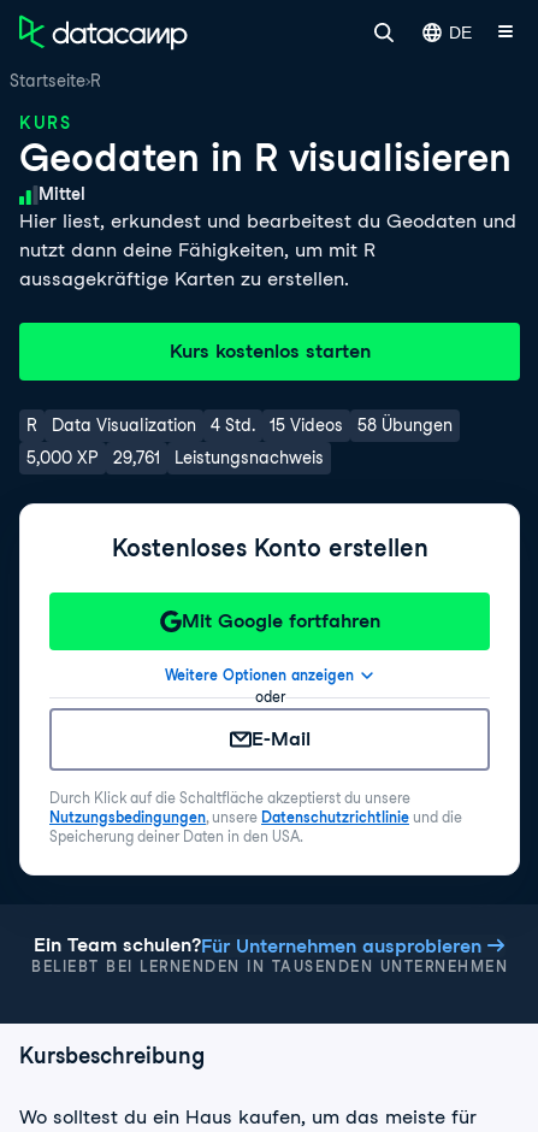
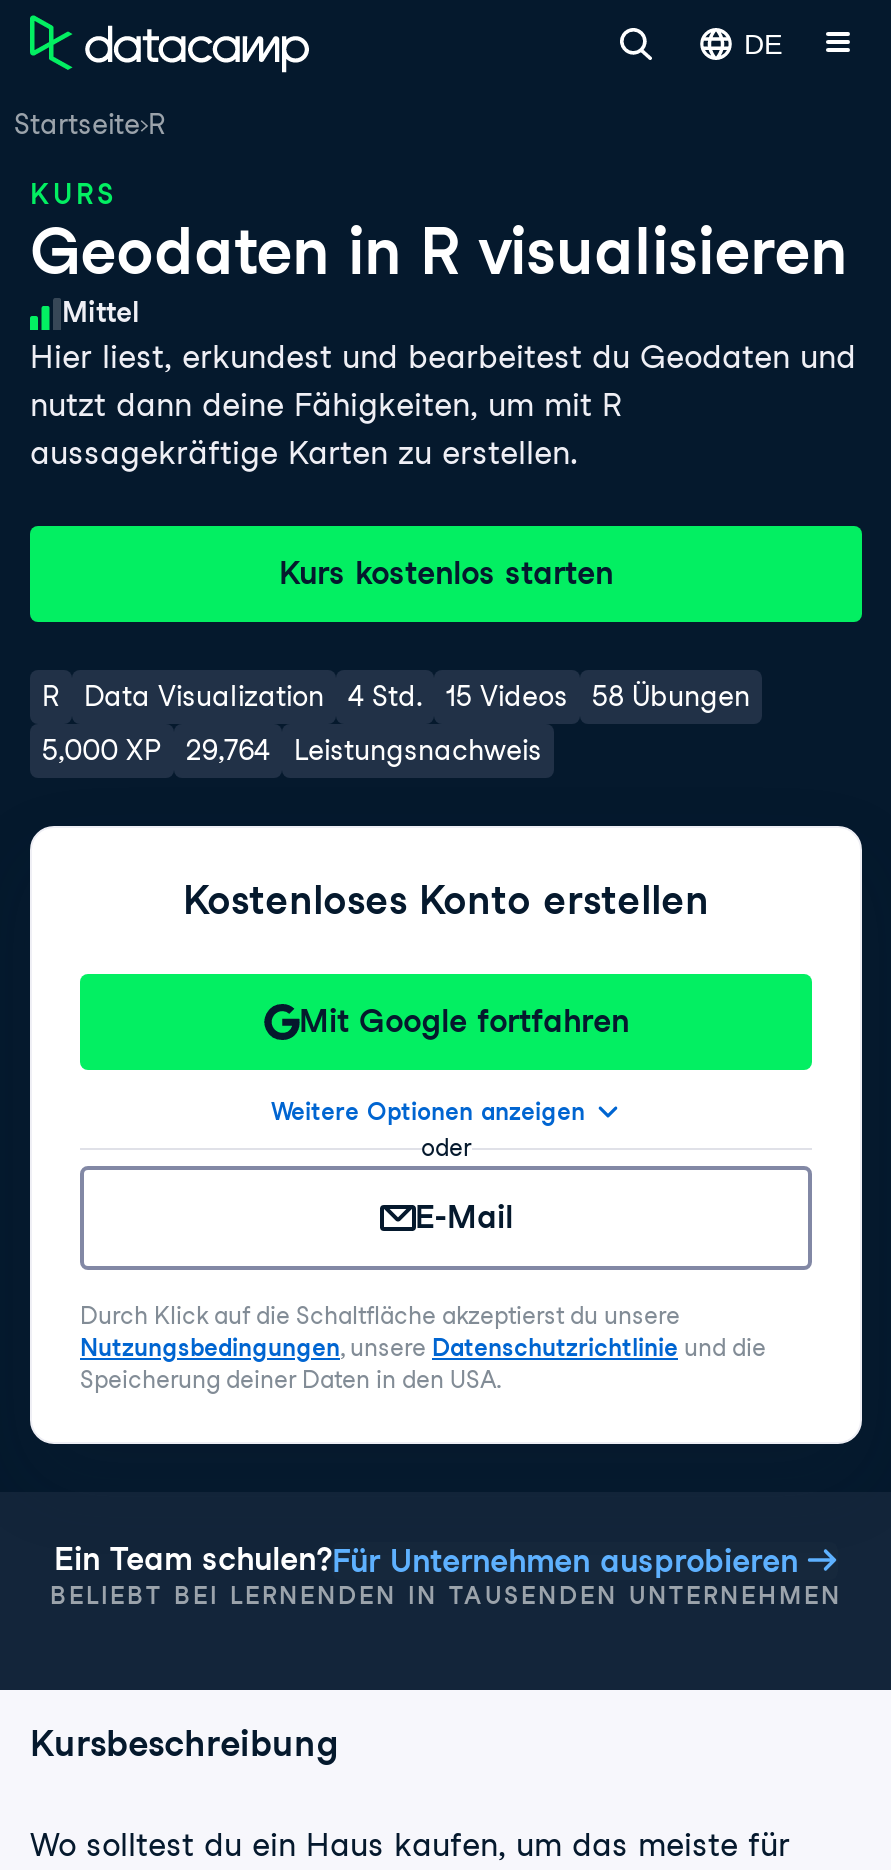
- 5,000 XP 29,761 Leistungsnachweis
+ 5,000 XP 29,764 Leistungsnachweis
